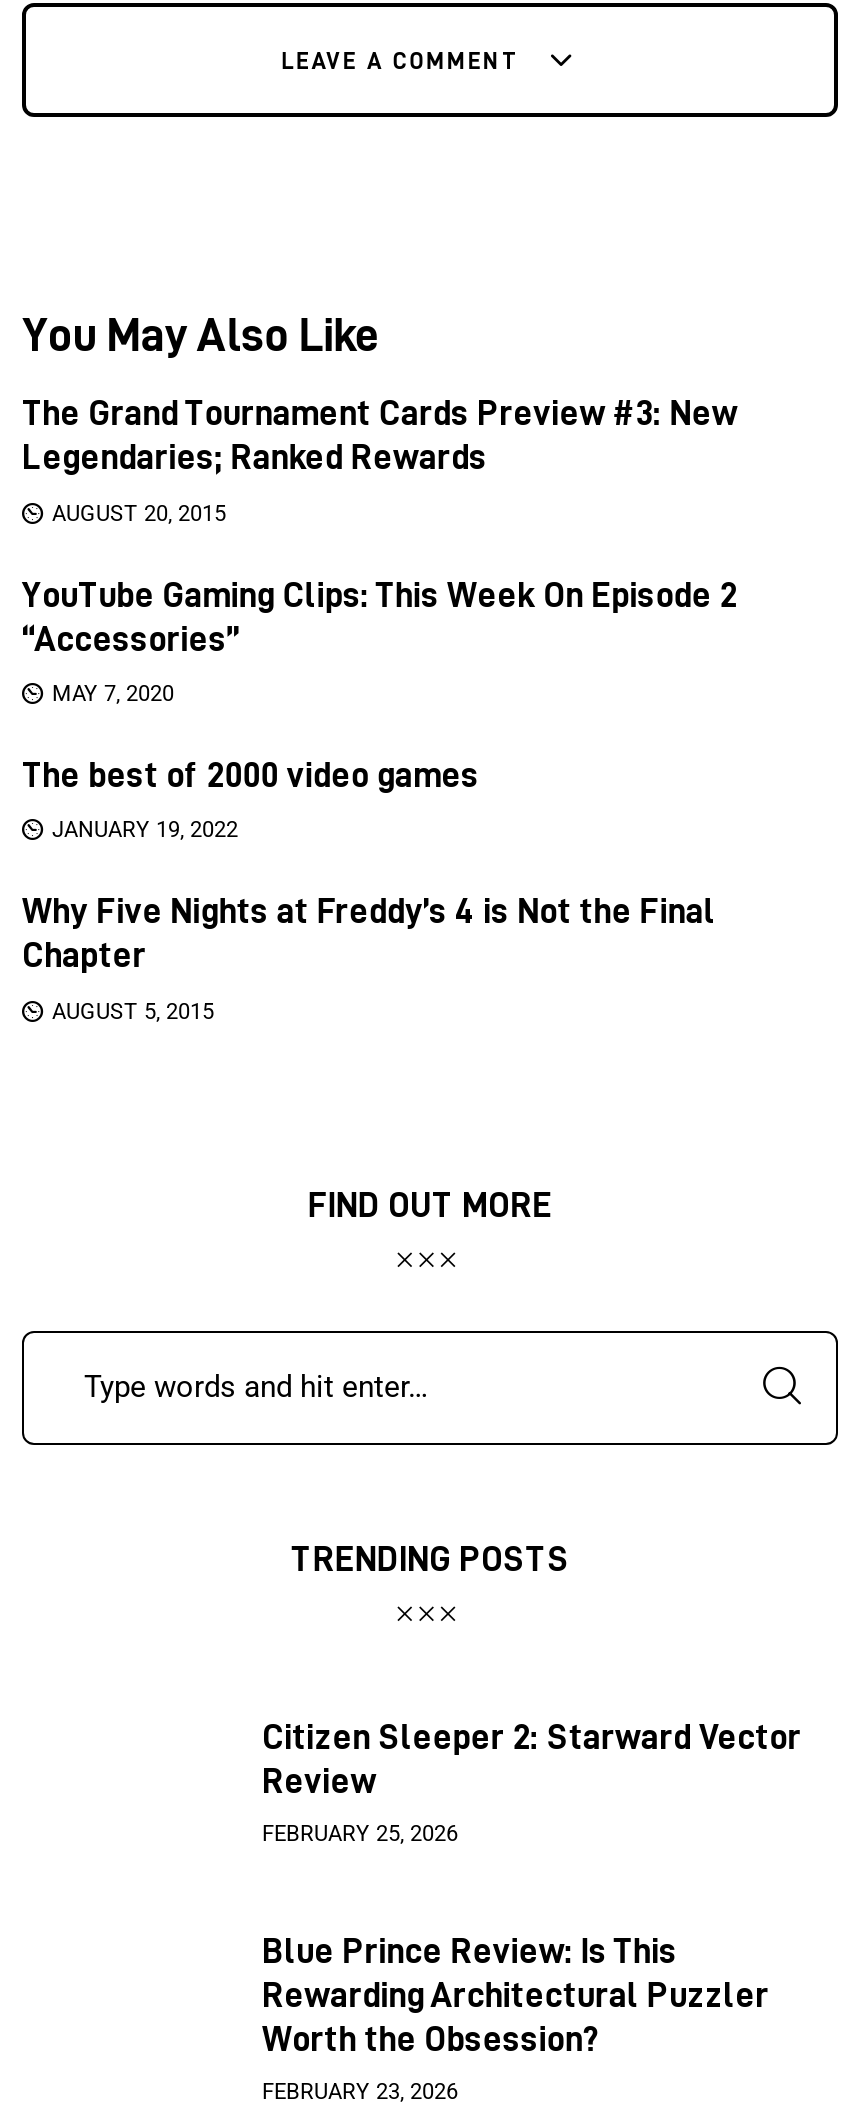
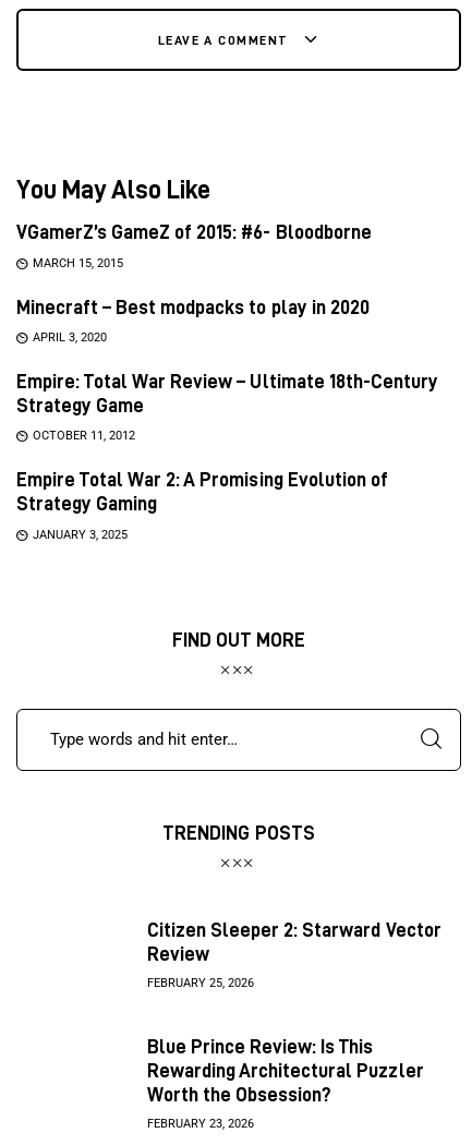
- The Grand Tournament Cards Preview #3: New
- Legendaries; Ranked Rewards
+ VGamerZ’s GameZ of 2015: #6- Bloodborne

- AUGUST 20, 2015
+ MARCH 15, 2015

- YouTube Gaming Clips: This Week On Episode 2
- “Accessories”
+ Minecraft – Best modpacks to play in 2020

- MAY 7, 2020
+ APRIL 3, 2020

- The best of 2000 video games
+ Empire: Total War Review – Ultimate 18th-Century
+ Strategy Game

- JANUARY 19, 2022
+ OCTOBER 11, 2012

- Why Five Nights at Freddy’s 4 is Not the Final
- Chapter
+ Empire Total War 2: A Promising Evolution of
+ Strategy Gaming

- AUGUST 5, 2015
+ JANUARY 3, 2025
